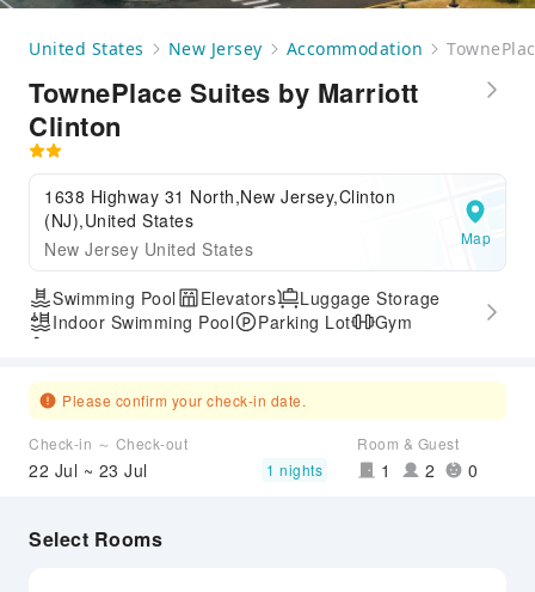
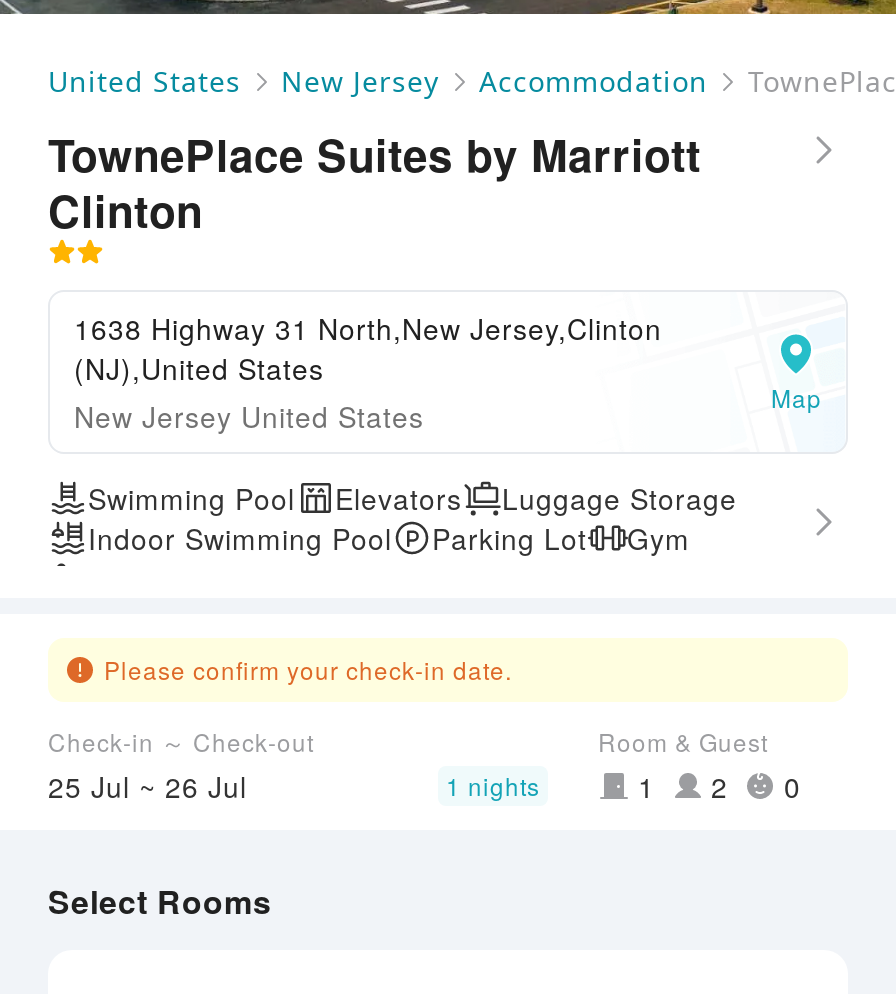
- 22 Jul ~ 23 Jul
+ 25 Jul ~ 26 Jul
